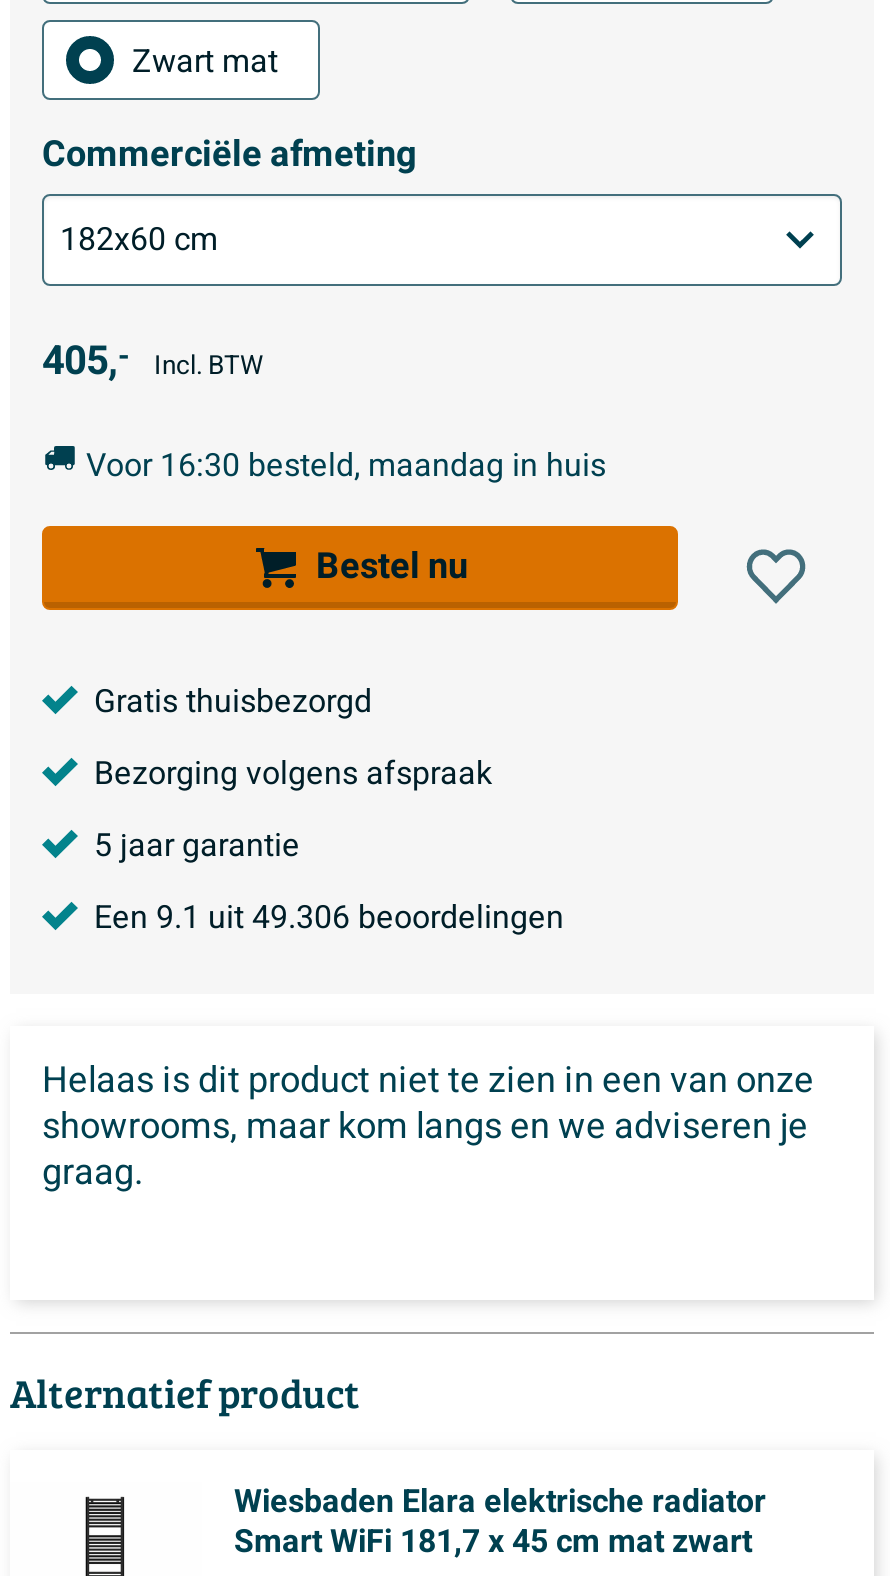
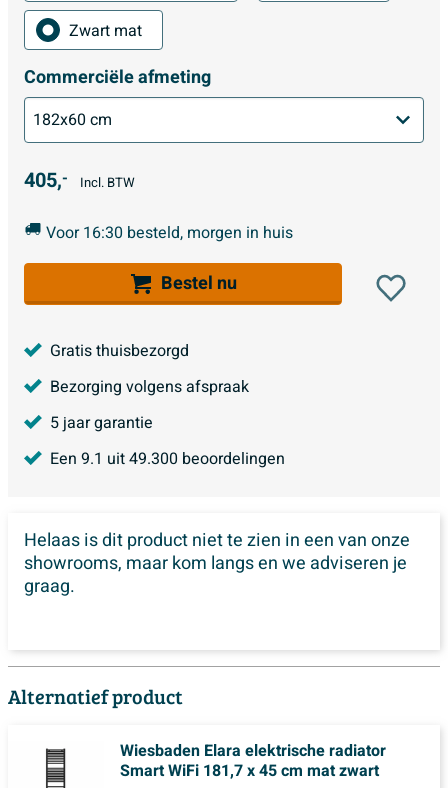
- Voor 16:30 besteld, maandag in huis
+ Voor 16:30 besteld, morgen in huis

- Een 9.1 uit 49.306 beoordelingen
+ Een 9.1 uit 49.300 beoordelingen
